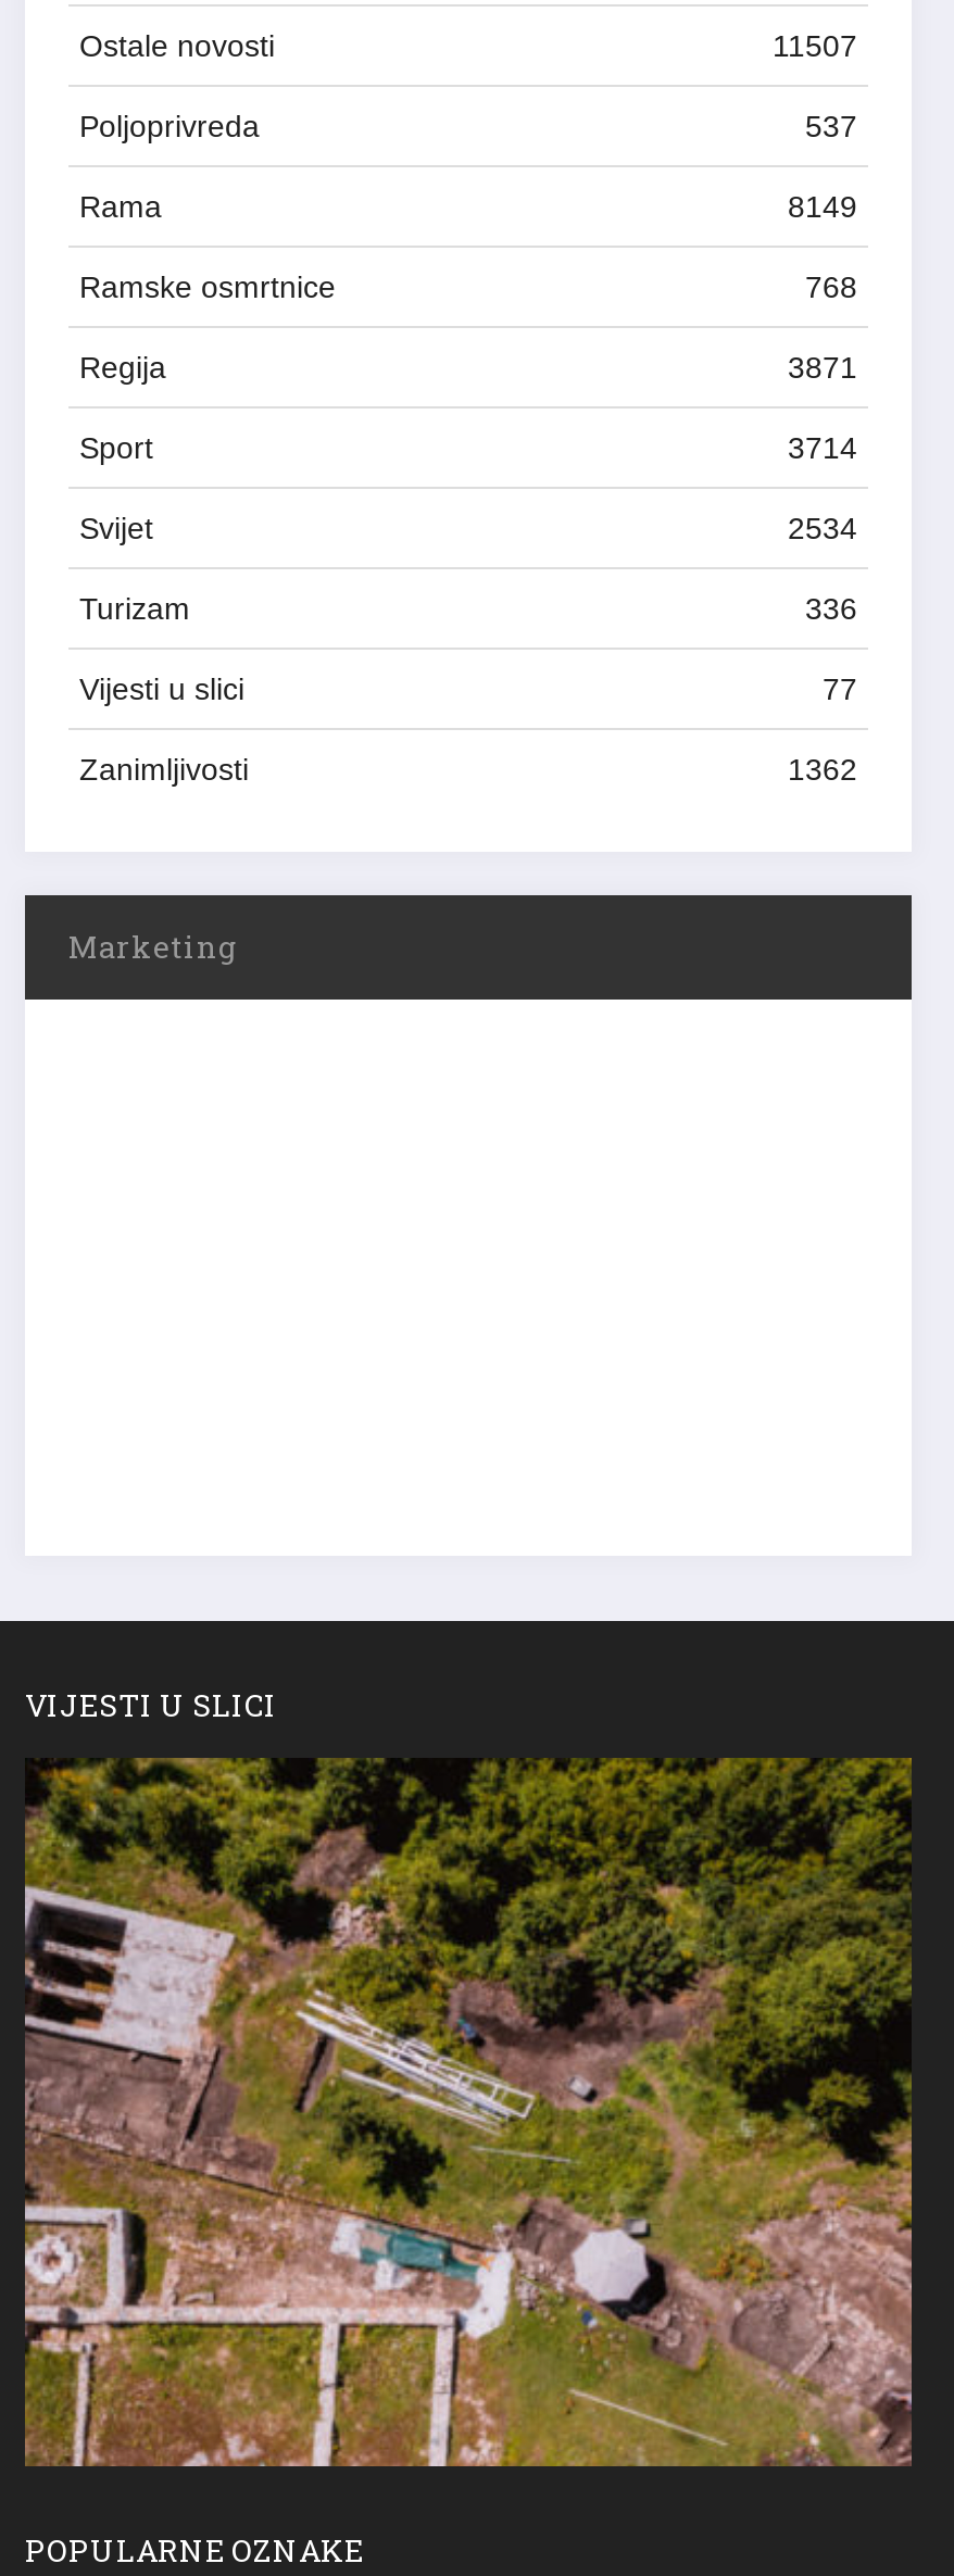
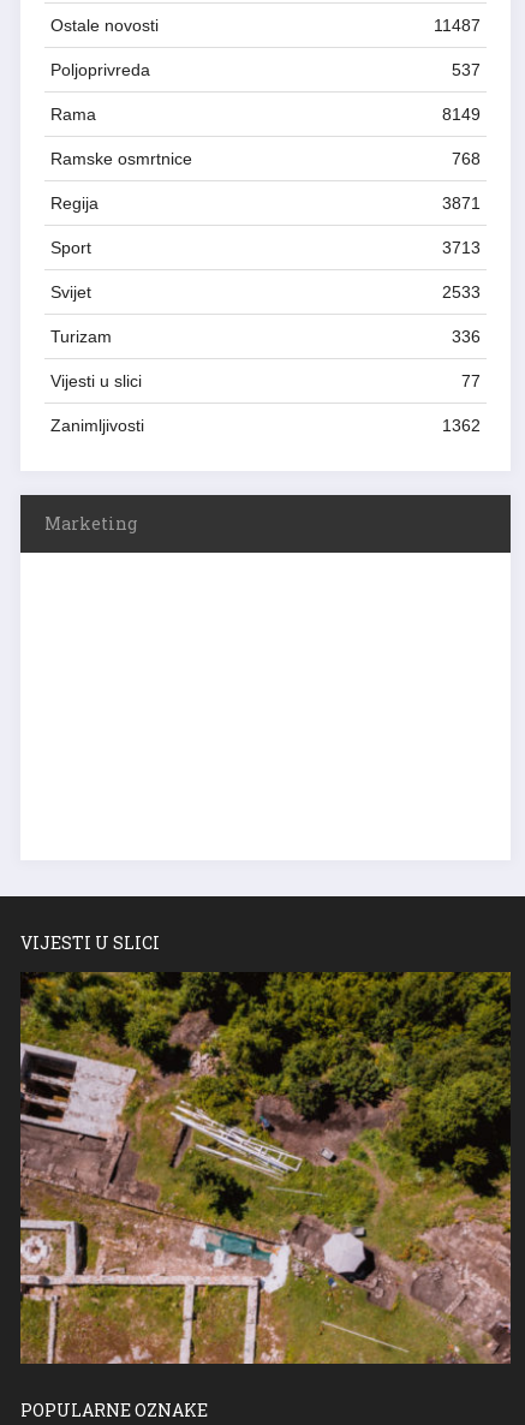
- 11507
+ 11487

- 3714
+ 3713

- 2534
+ 2533
